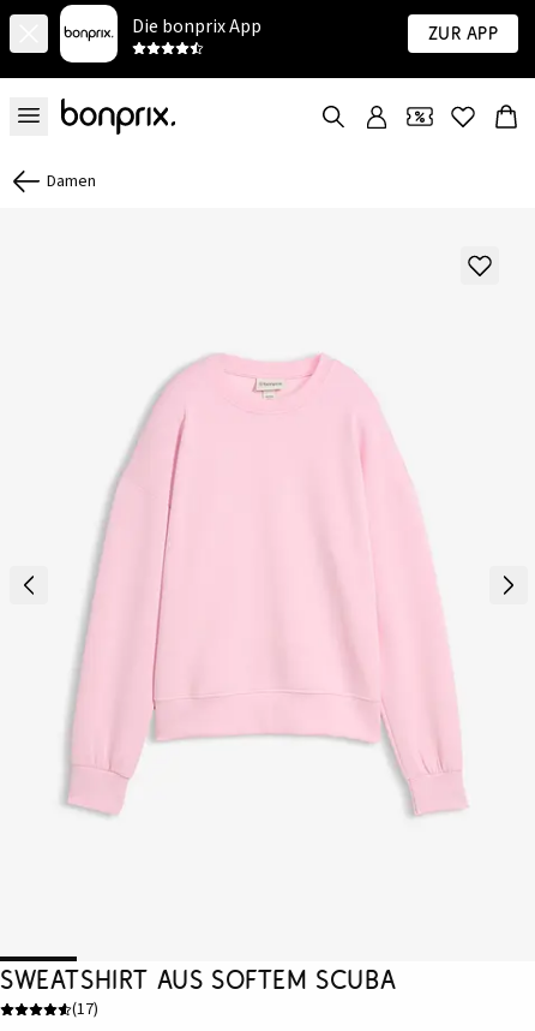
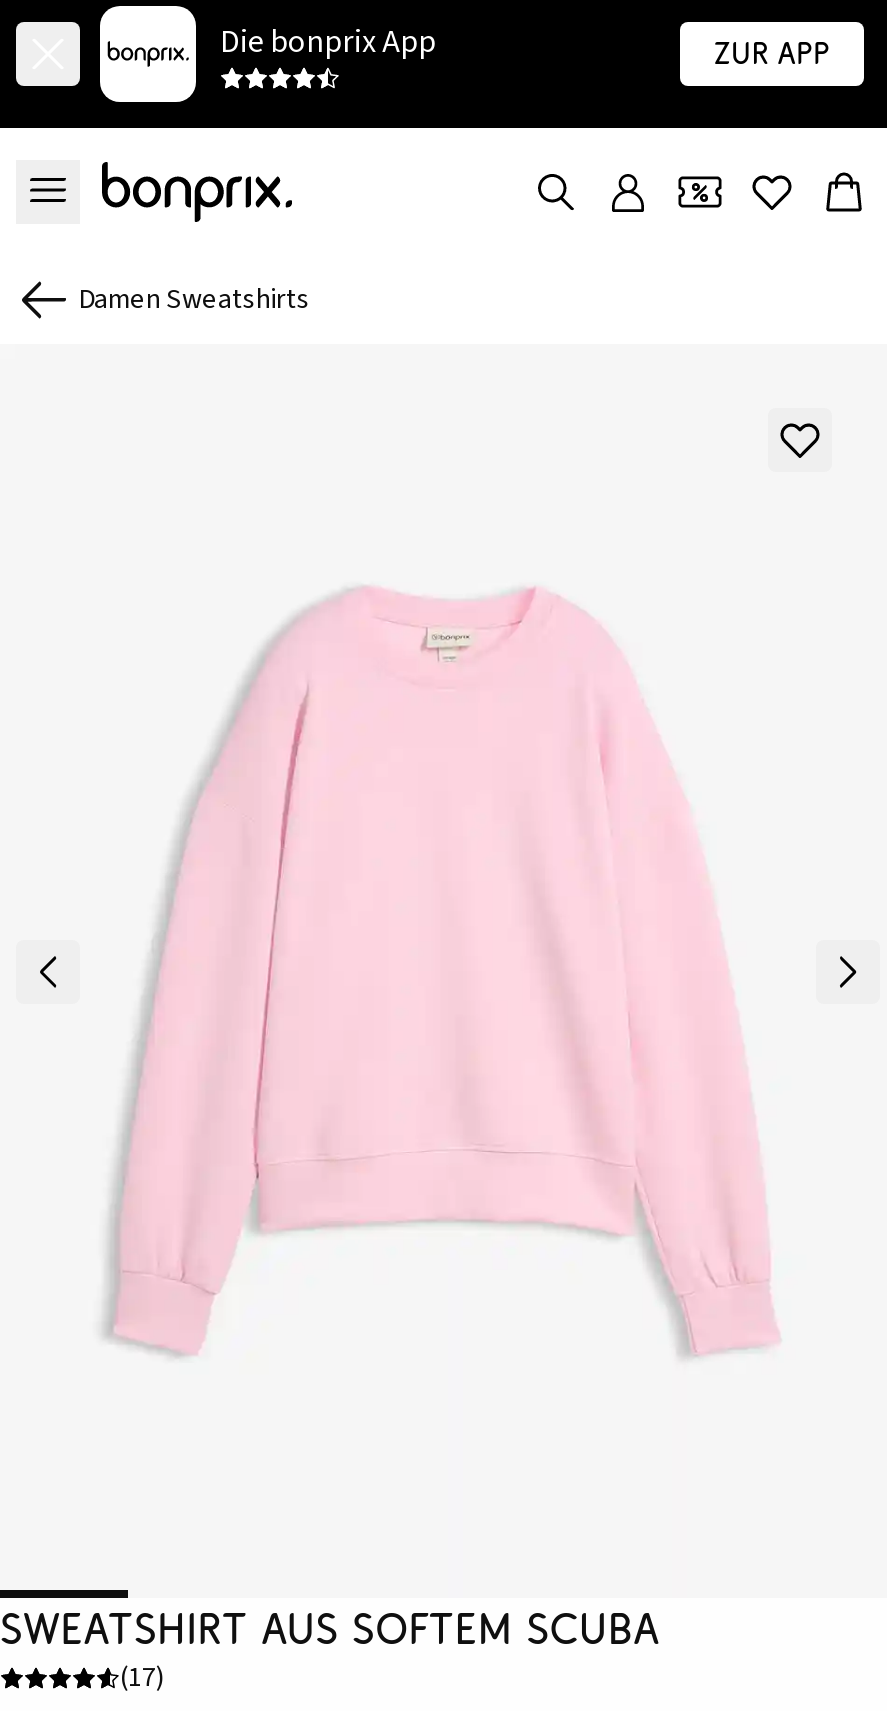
- Damen
+ Damen Sweatshirts
